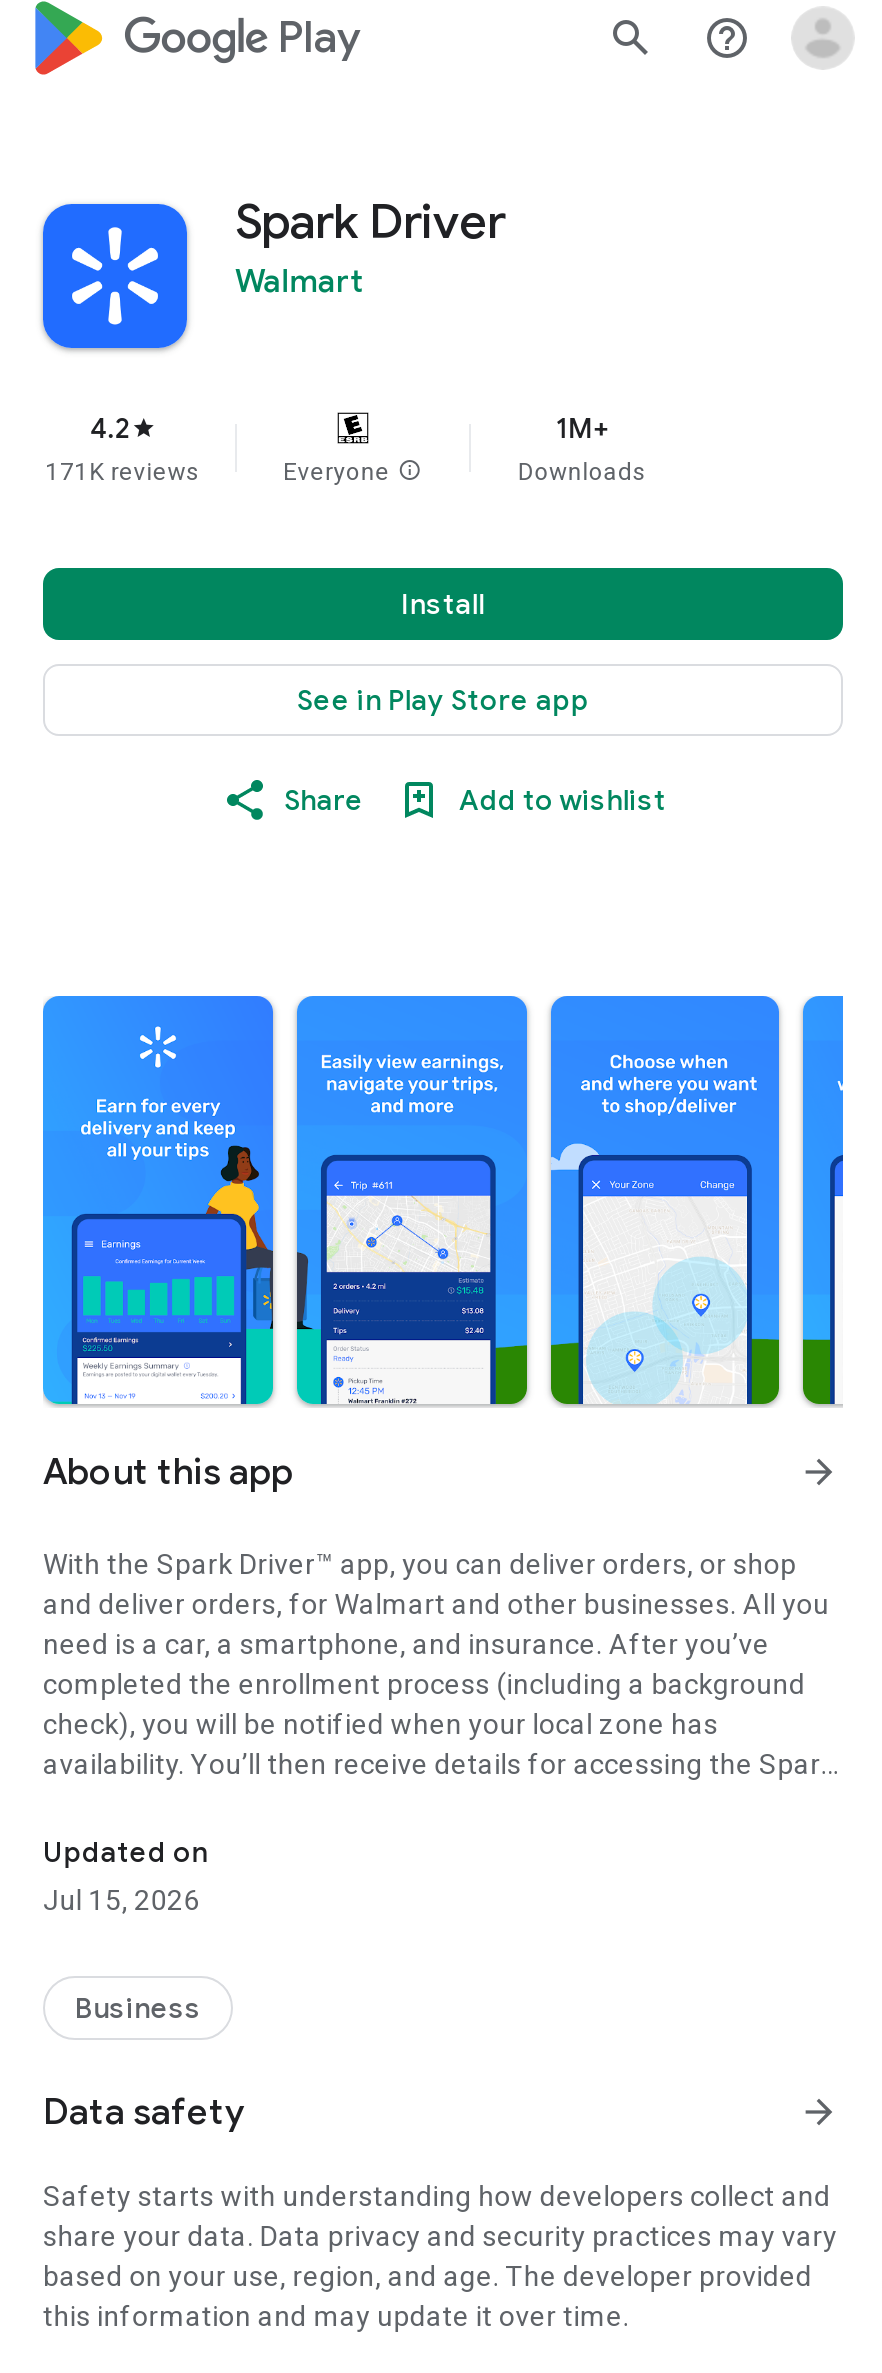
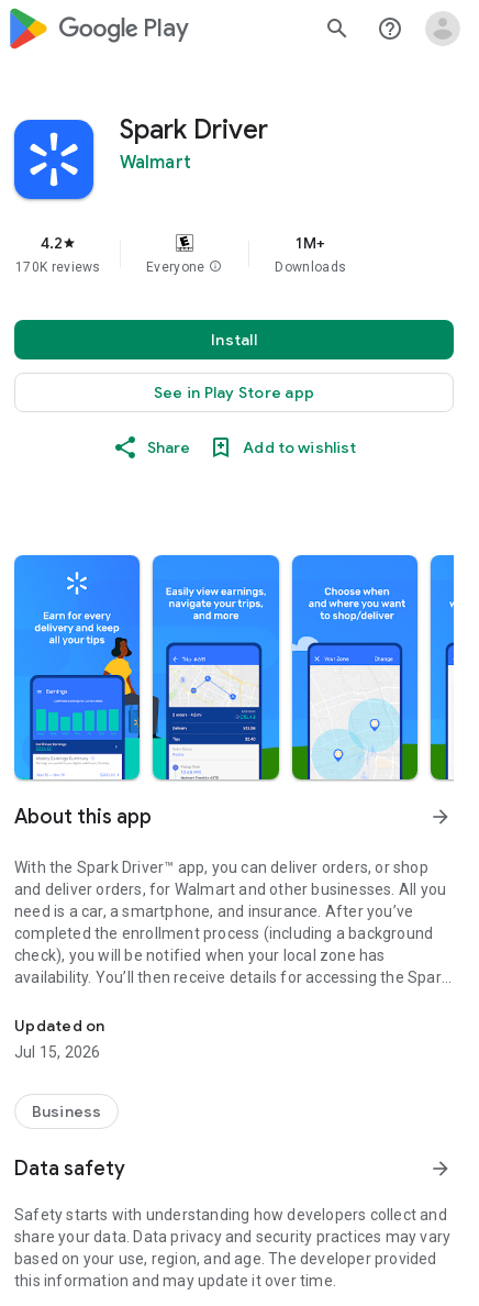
- 171K reviews
+ 170K reviews
